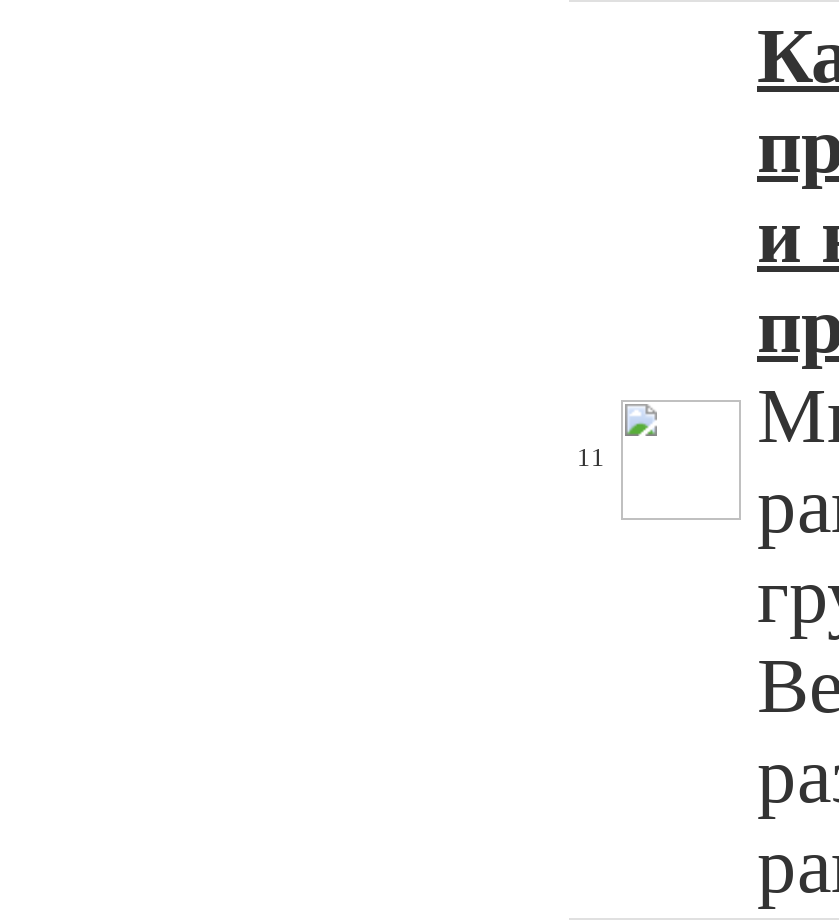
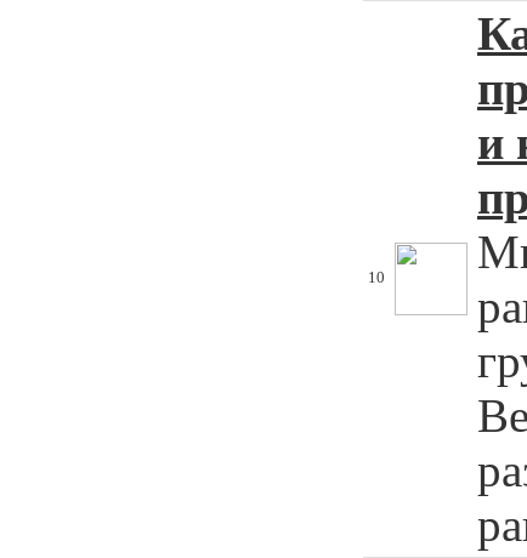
- 11
+ 10
